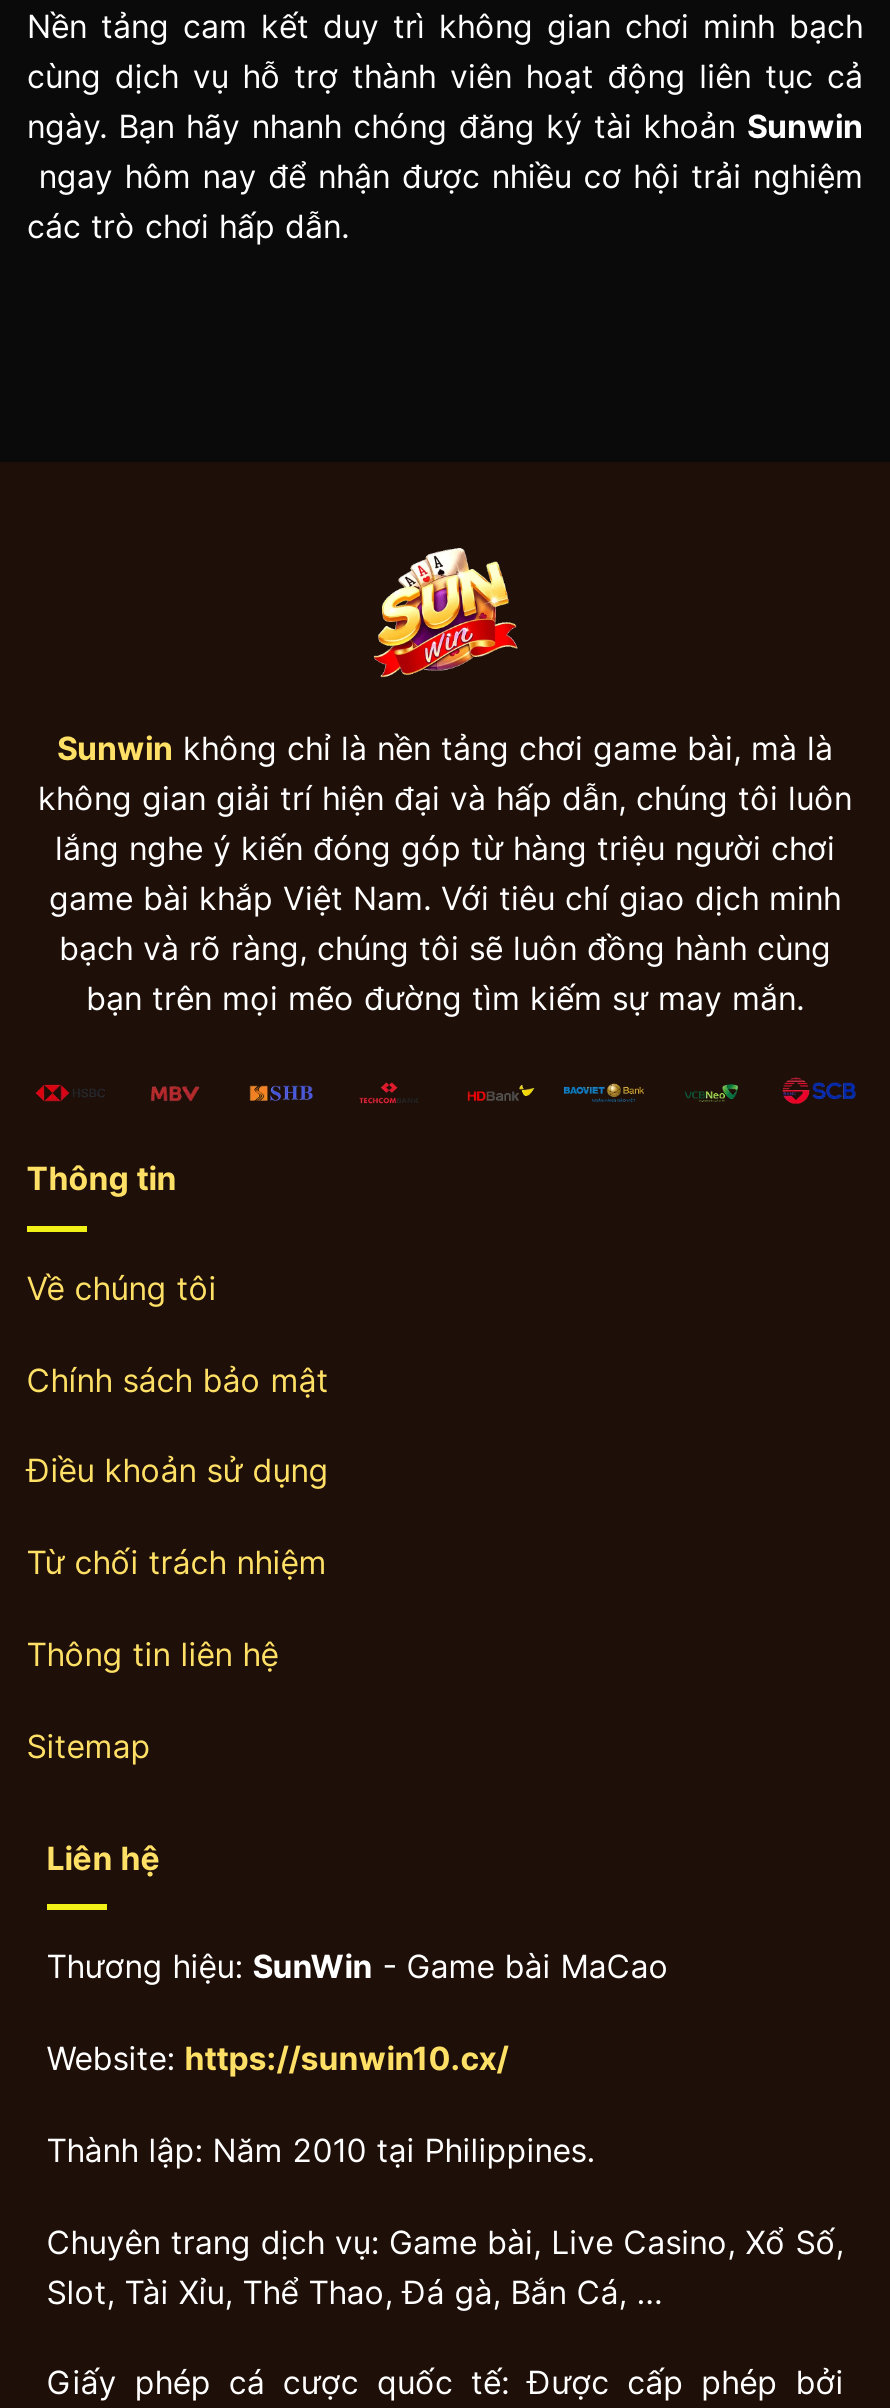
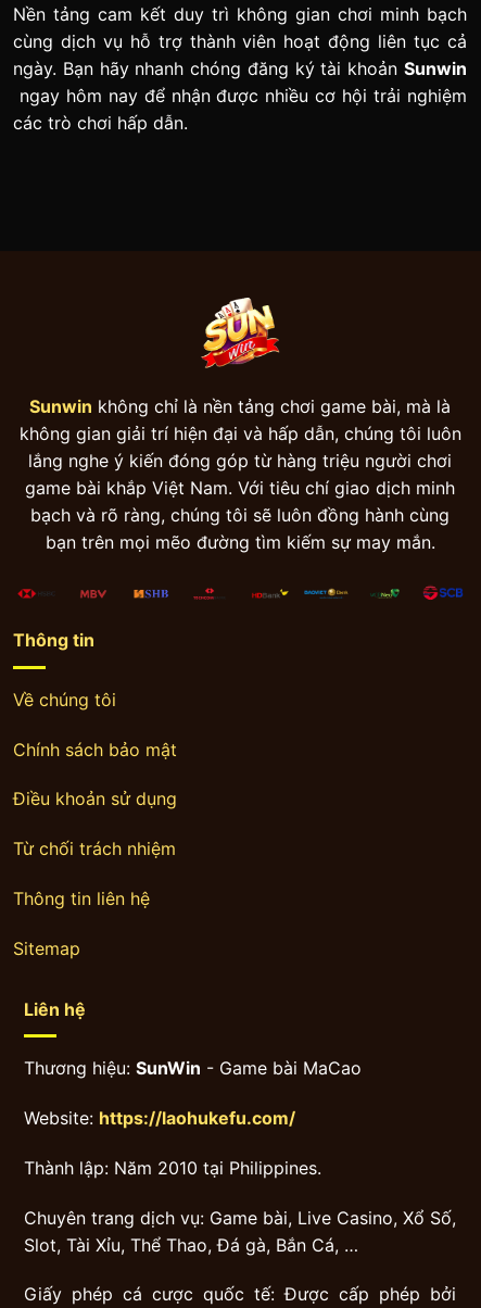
- Website: https://sunwin10.cx/
+ Website: https://laohukefu.com/
